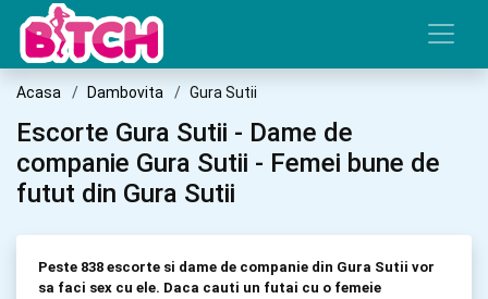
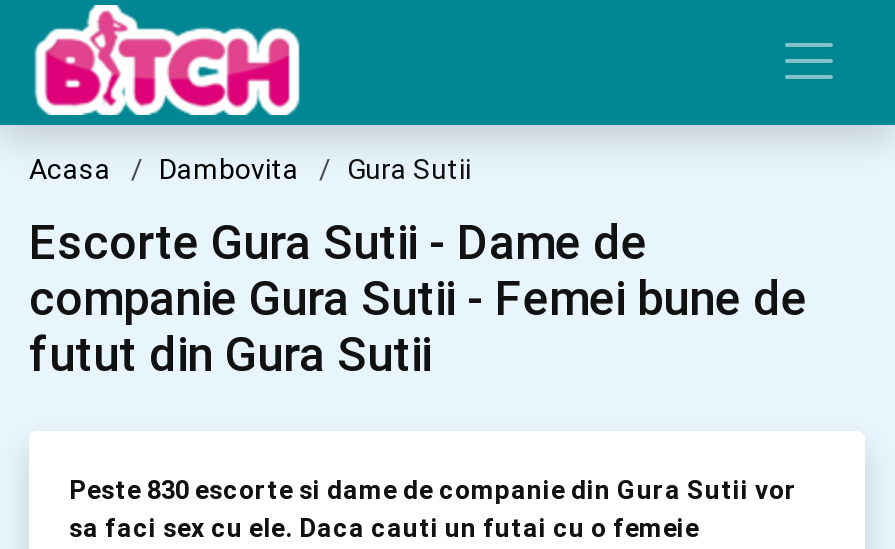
- Peste 838 escorte si dame de companie din Gura Sutii vor
+ Peste 830 escorte si dame de companie din Gura Sutii vor
